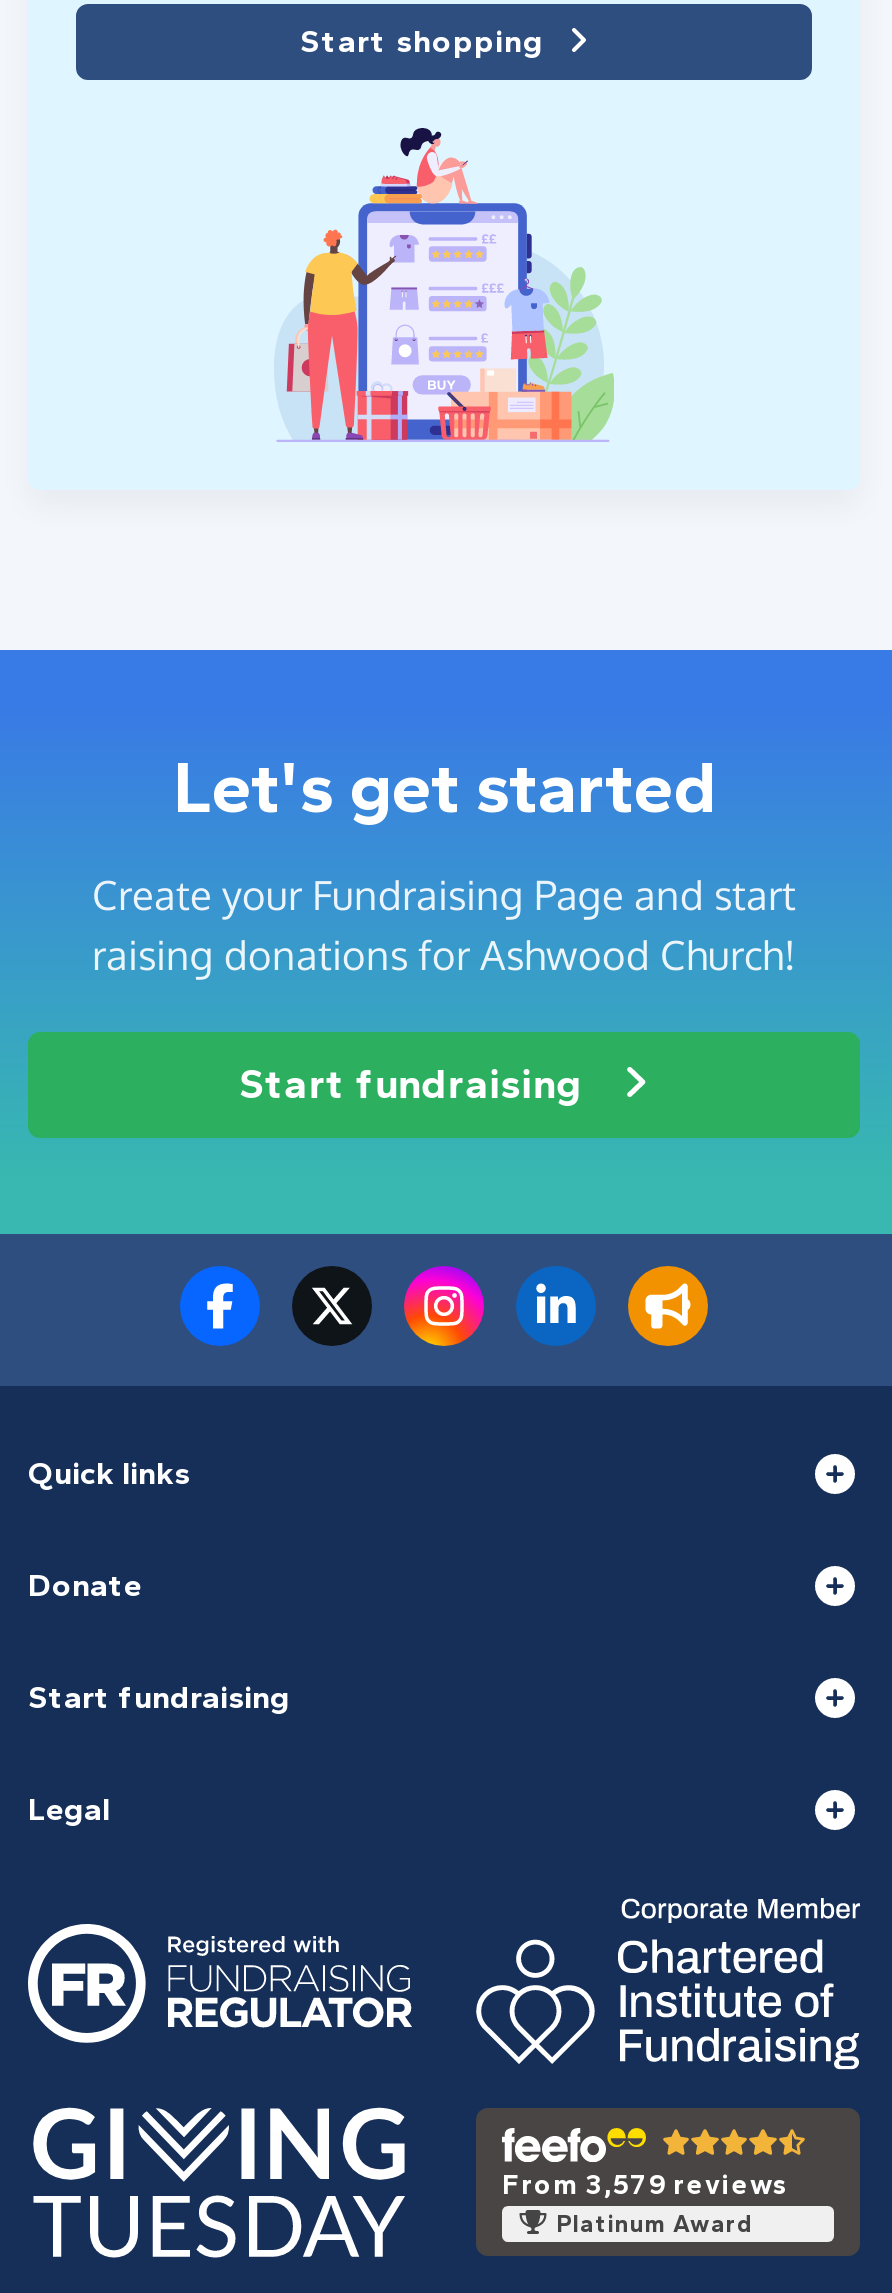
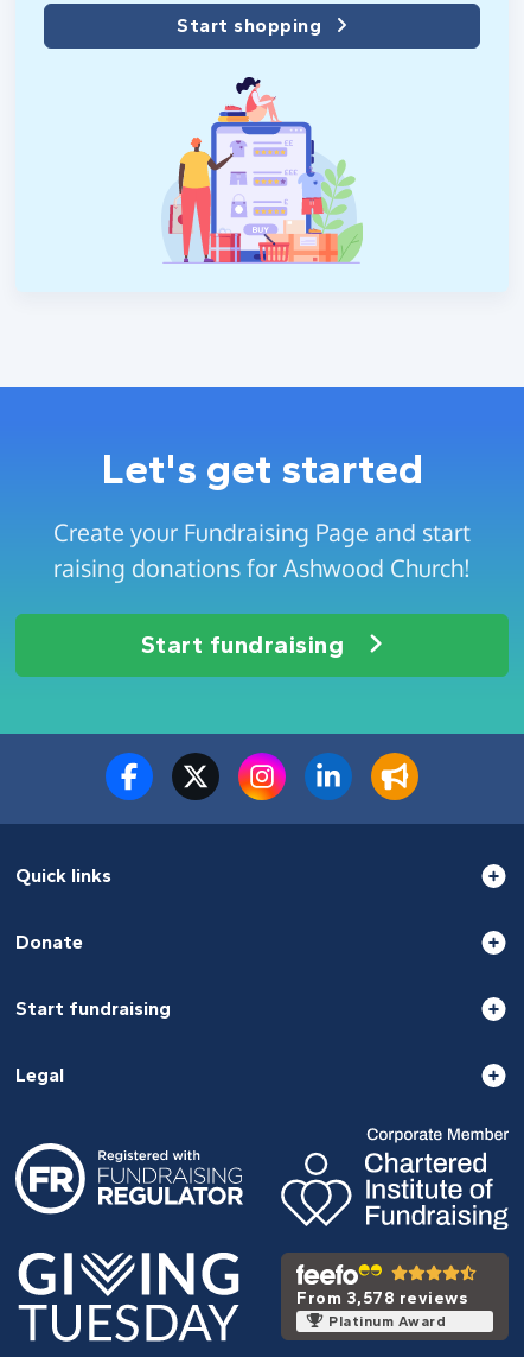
- From 3,579 reviews
+ From 3,578 reviews
